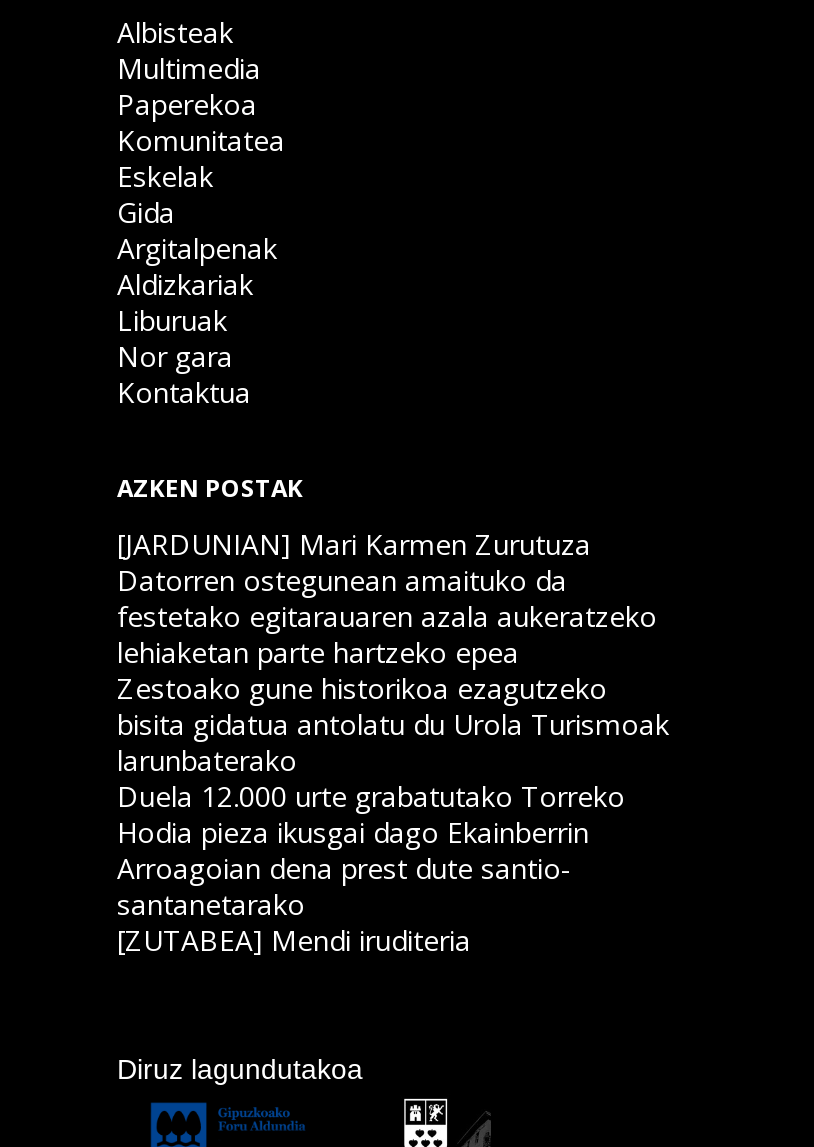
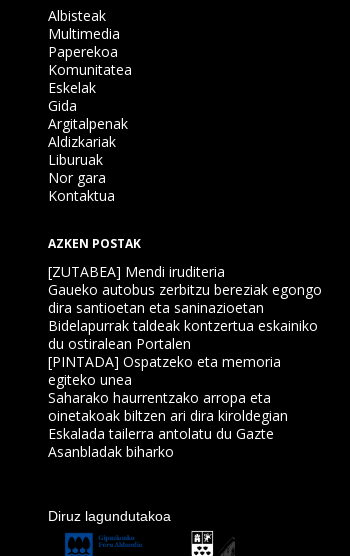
- [JARDUNIAN] Mari Karmen Zurutuza
- Datorren ostegunean amaituko da
- festetako egitarauaren azala aukeratzeko
- lehiaketan parte hartzeko epea
- Zestoako gune historikoa ezagutzeko
- bisita gidatua antolatu du Urola Turismoak
- larunbaterako
- Duela 12.000 urte grabatutako Torreko
- Hodia pieza ikusgai dago Ekainberrin
- Arroagoian dena prest dute santio-
- santanetarako

moved up: [ZUTABEA] Mendi iruditeria

+ Gaueko autobus zerbitzu bereziak egongo
+ dira santioetan eta saninazioetan
+ Bidelapurrak taldeak kontzertua eskainiko
+ du ostiralean Portalen
+ [PINTADA] Ospatzeko eta memoria
+ egiteko unea
+ Saharako haurrentzako arropa eta
+ oinetakoak biltzen ari dira kiroldegian
+ Eskalada tailerra antolatu du Gazte
+ Asanbladak biharko
